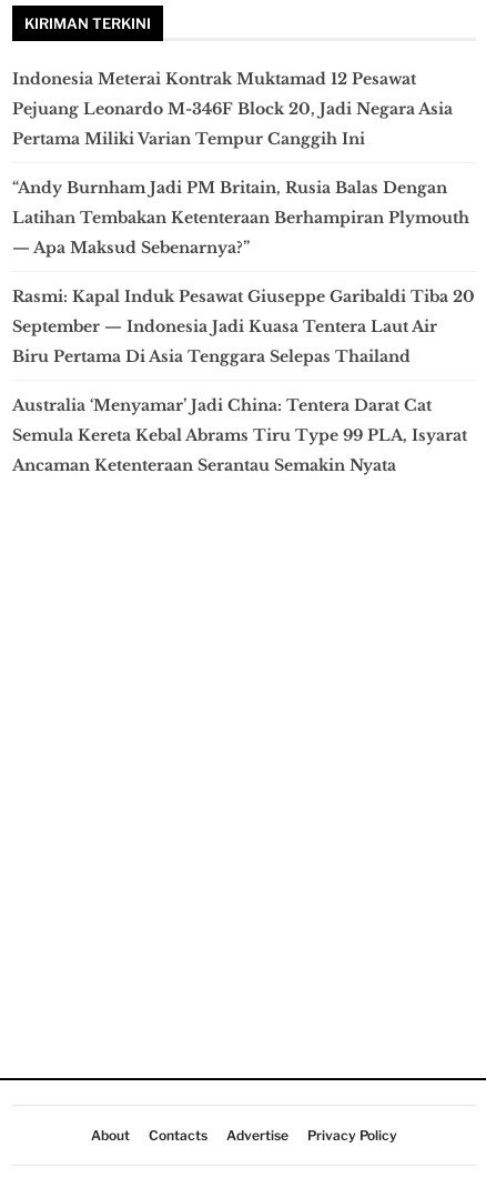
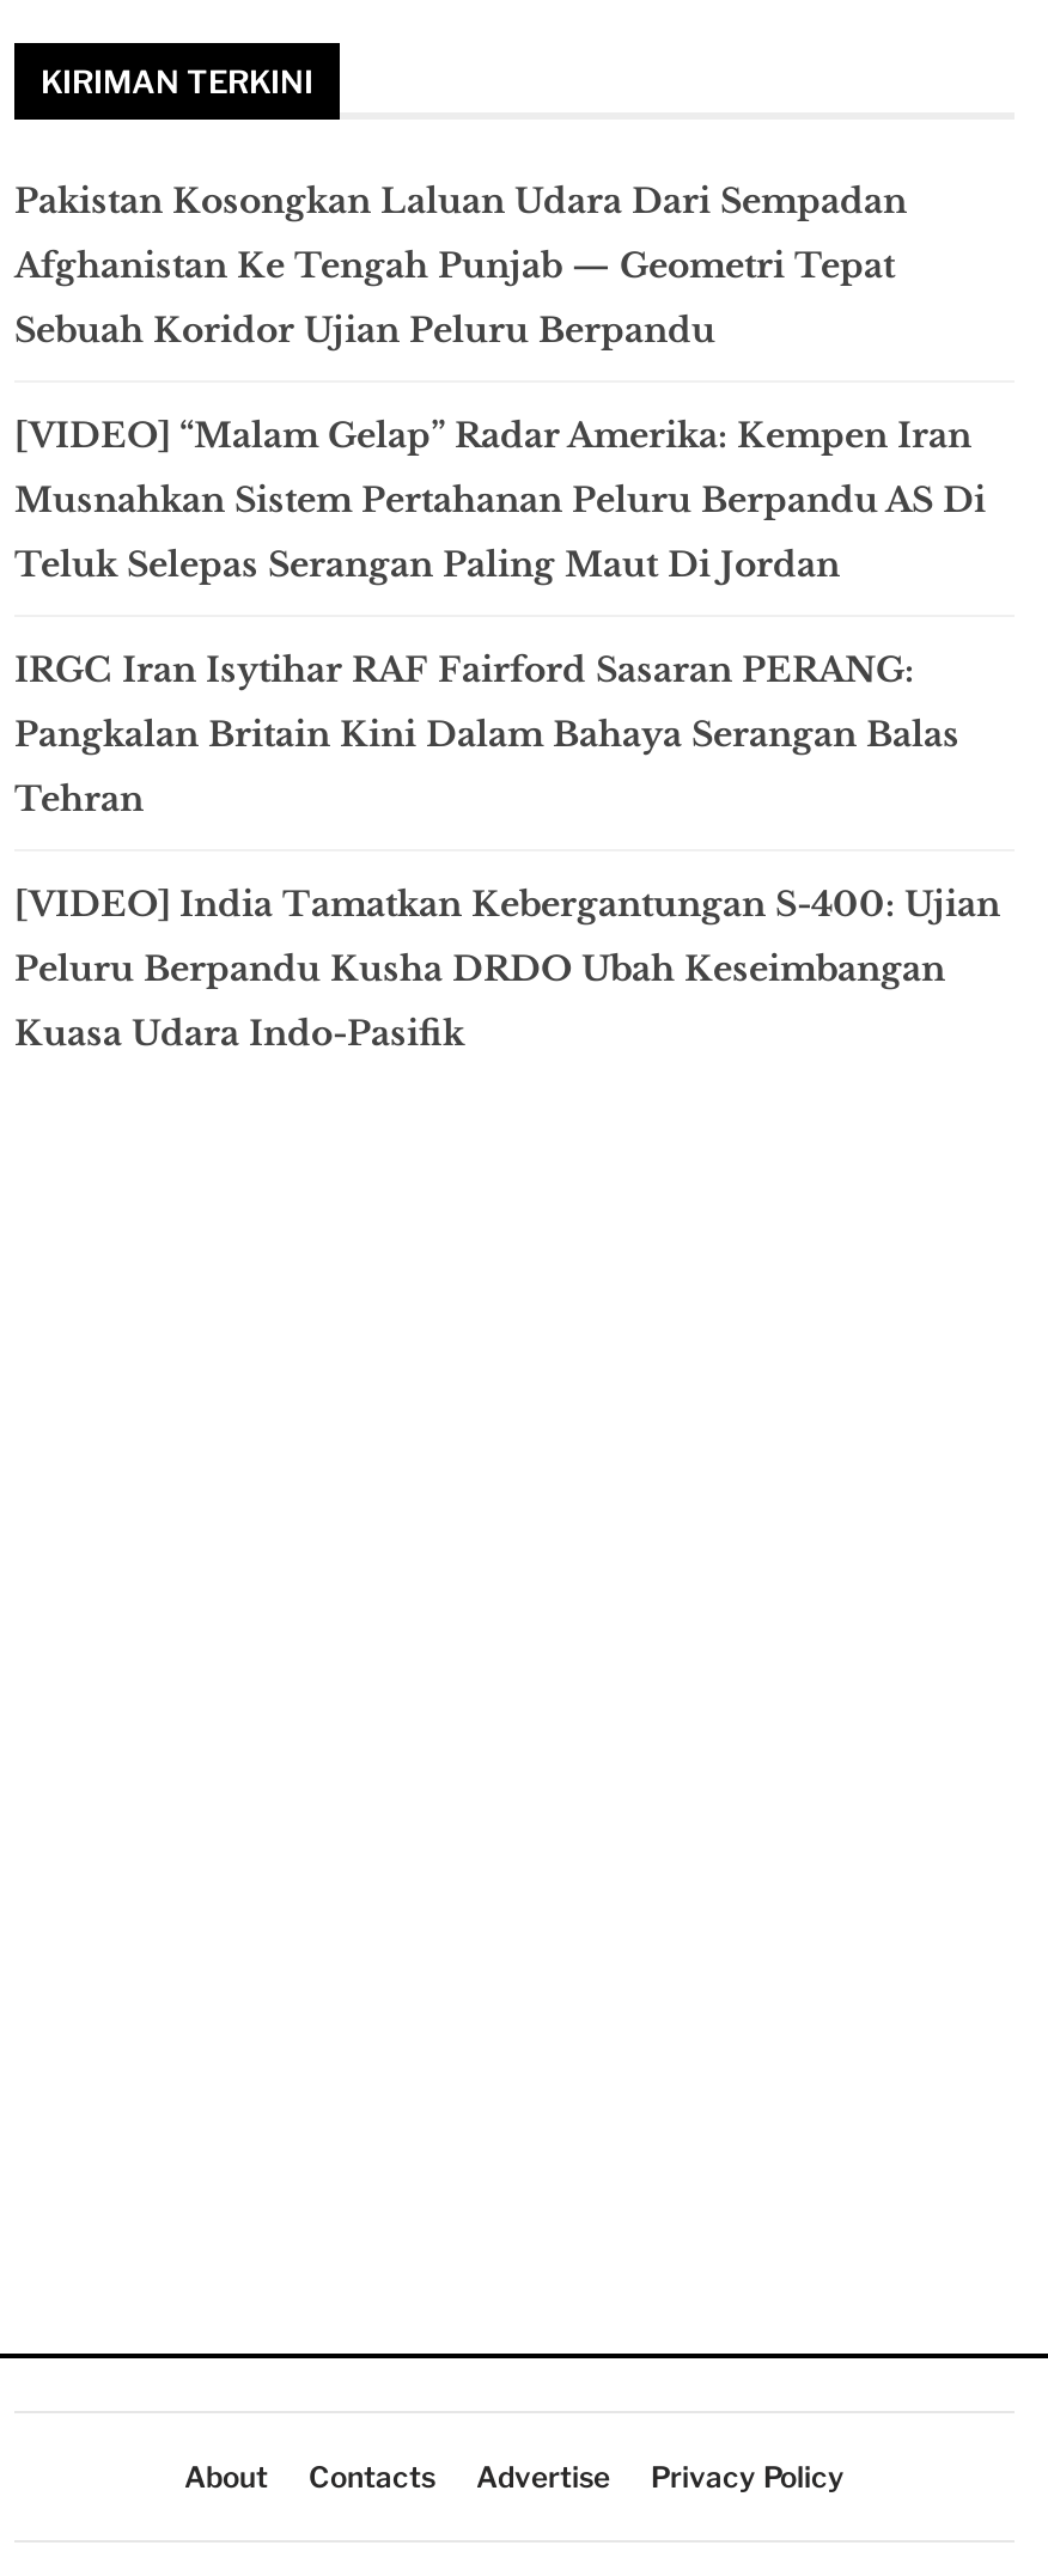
- Indonesia Meterai Kontrak Muktamad 12 Pesawat
+ Pakistan Kosongkan Laluan Udara Dari Sempadan

- Pejuang Leonardo M-346F Block 20, Jadi Negara Asia
+ Afghanistan Ke Tengah Punjab — Geometri Tepat

- Pertama Miliki Varian Tempur Canggih Ini
+ Sebuah Koridor Ujian Peluru Berpandu

- “Andy Burnham Jadi PM Britain, Rusia Balas Dengan
+ [VIDEO] “Malam Gelap” Radar Amerika: Kempen Iran

- Latihan Tembakan Ketenteraan Berhampiran Plymouth
+ Musnahkan Sistem Pertahanan Peluru Berpandu AS Di

- — Apa Maksud Sebenarnya?”
+ Teluk Selepas Serangan Paling Maut Di Jordan

- Rasmi: Kapal Induk Pesawat Giuseppe Garibaldi Tiba 20
+ IRGC Iran Isytihar RAF Fairford Sasaran PERANG:

- September — Indonesia Jadi Kuasa Tentera Laut Air
+ Pangkalan Britain Kini Dalam Bahaya Serangan Balas

- Biru Pertama Di Asia Tenggara Selepas Thailand
+ Tehran

- Australia ‘Menyamar’ Jadi China: Tentera Darat Cat
+ [VIDEO] India Tamatkan Kebergantungan S-400: Ujian

- Semula Kereta Kebal Abrams Tiru Type 99 PLA, Isyarat
+ Peluru Berpandu Kusha DRDO Ubah Keseimbangan

- Ancaman Ketenteraan Serantau Semakin Nyata
+ Kuasa Udara Indo-Pasifik
